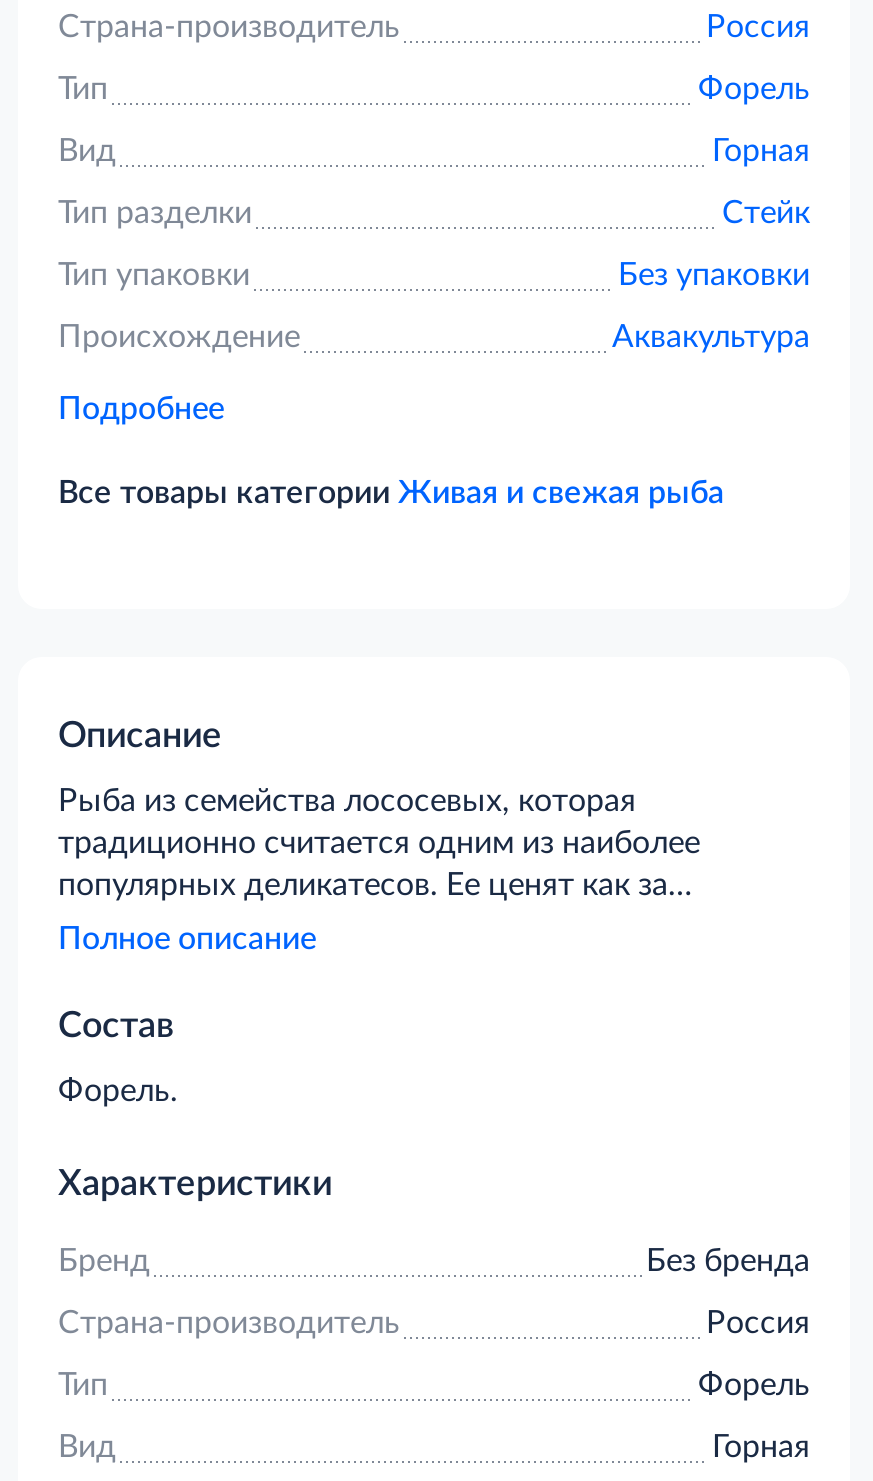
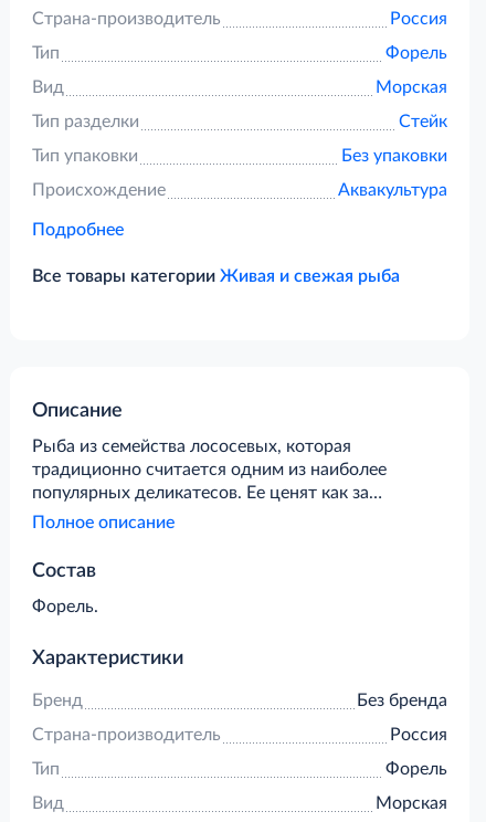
- Горная
+ Морская

- Горная
+ Морская
